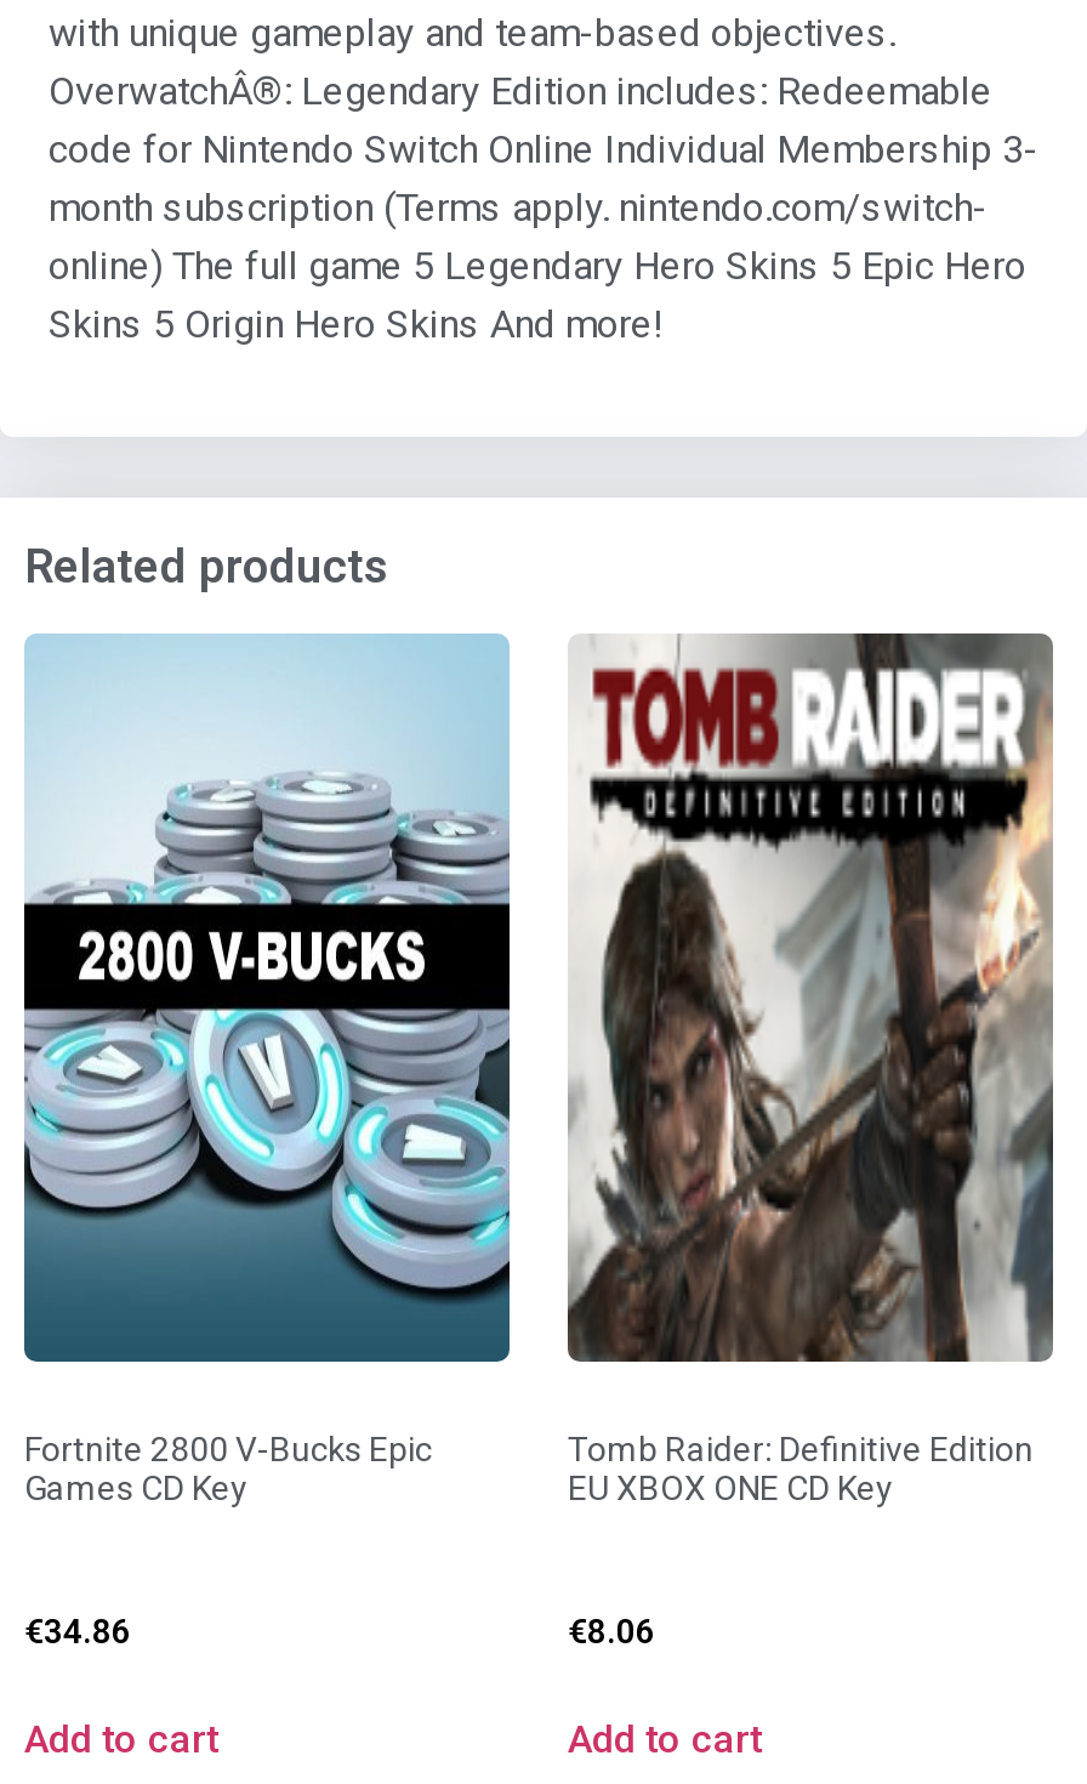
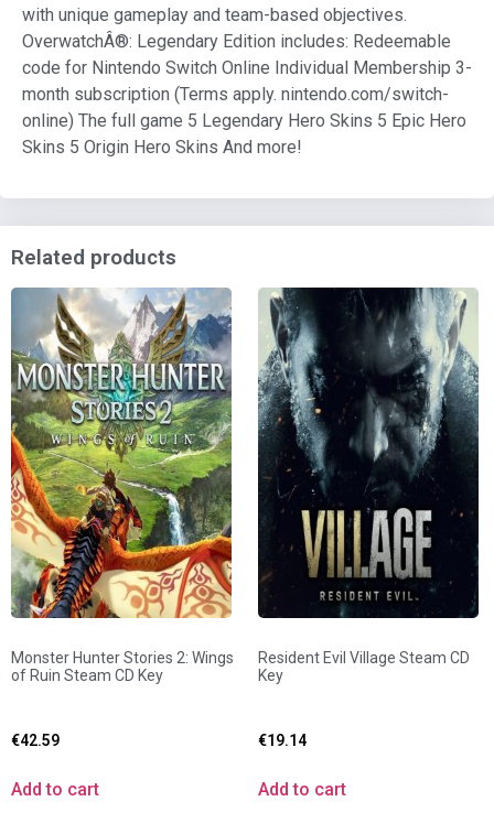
- [image]
- Fortnite 2800 V-Bucks Epic
- Games CD Key
+ [image]
+ Monster Hunter Stories 2: Wings
+ of Ruin Steam CD Key

- [image]
- Tomb Raider: Definitive Edition
- EU XBOX ONE CD Key
+ [image]
+ Resident Evil Village Steam CD
+ Key

- €34.86
+ €42.59

- €8.06
+ €19.14
